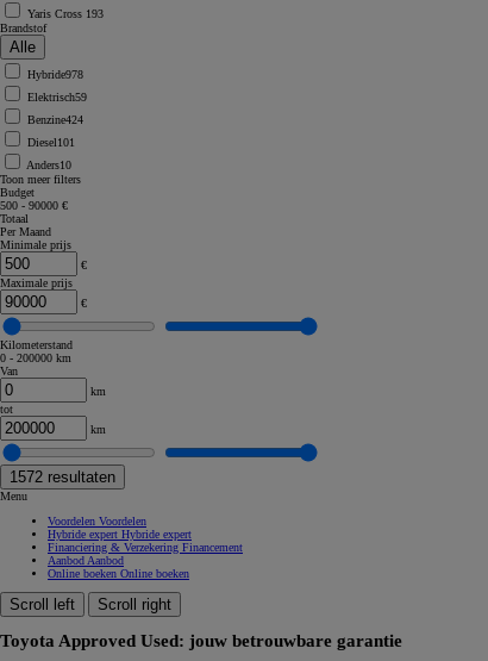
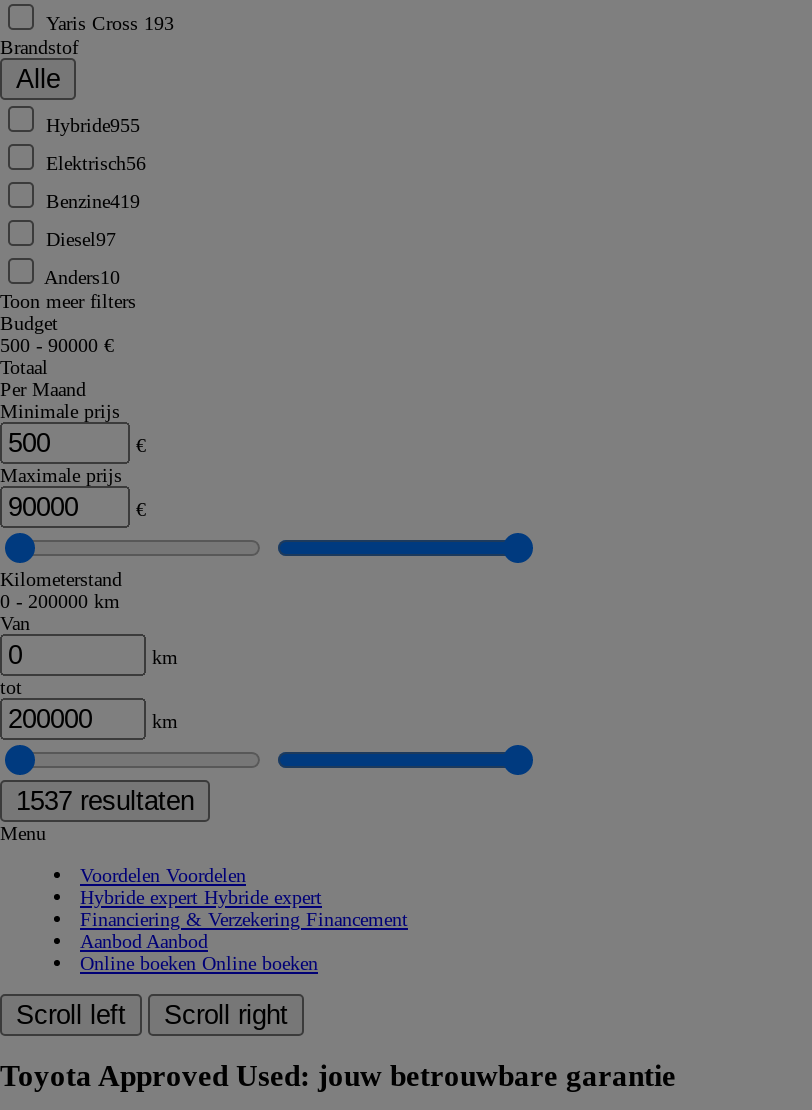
- Hybride978
+ Hybride955

- Elektrisch59
+ Elektrisch56

- Benzine424
+ Benzine419

- Diesel101
+ Diesel97

- 1572 resultaten
+ 1537 resultaten
